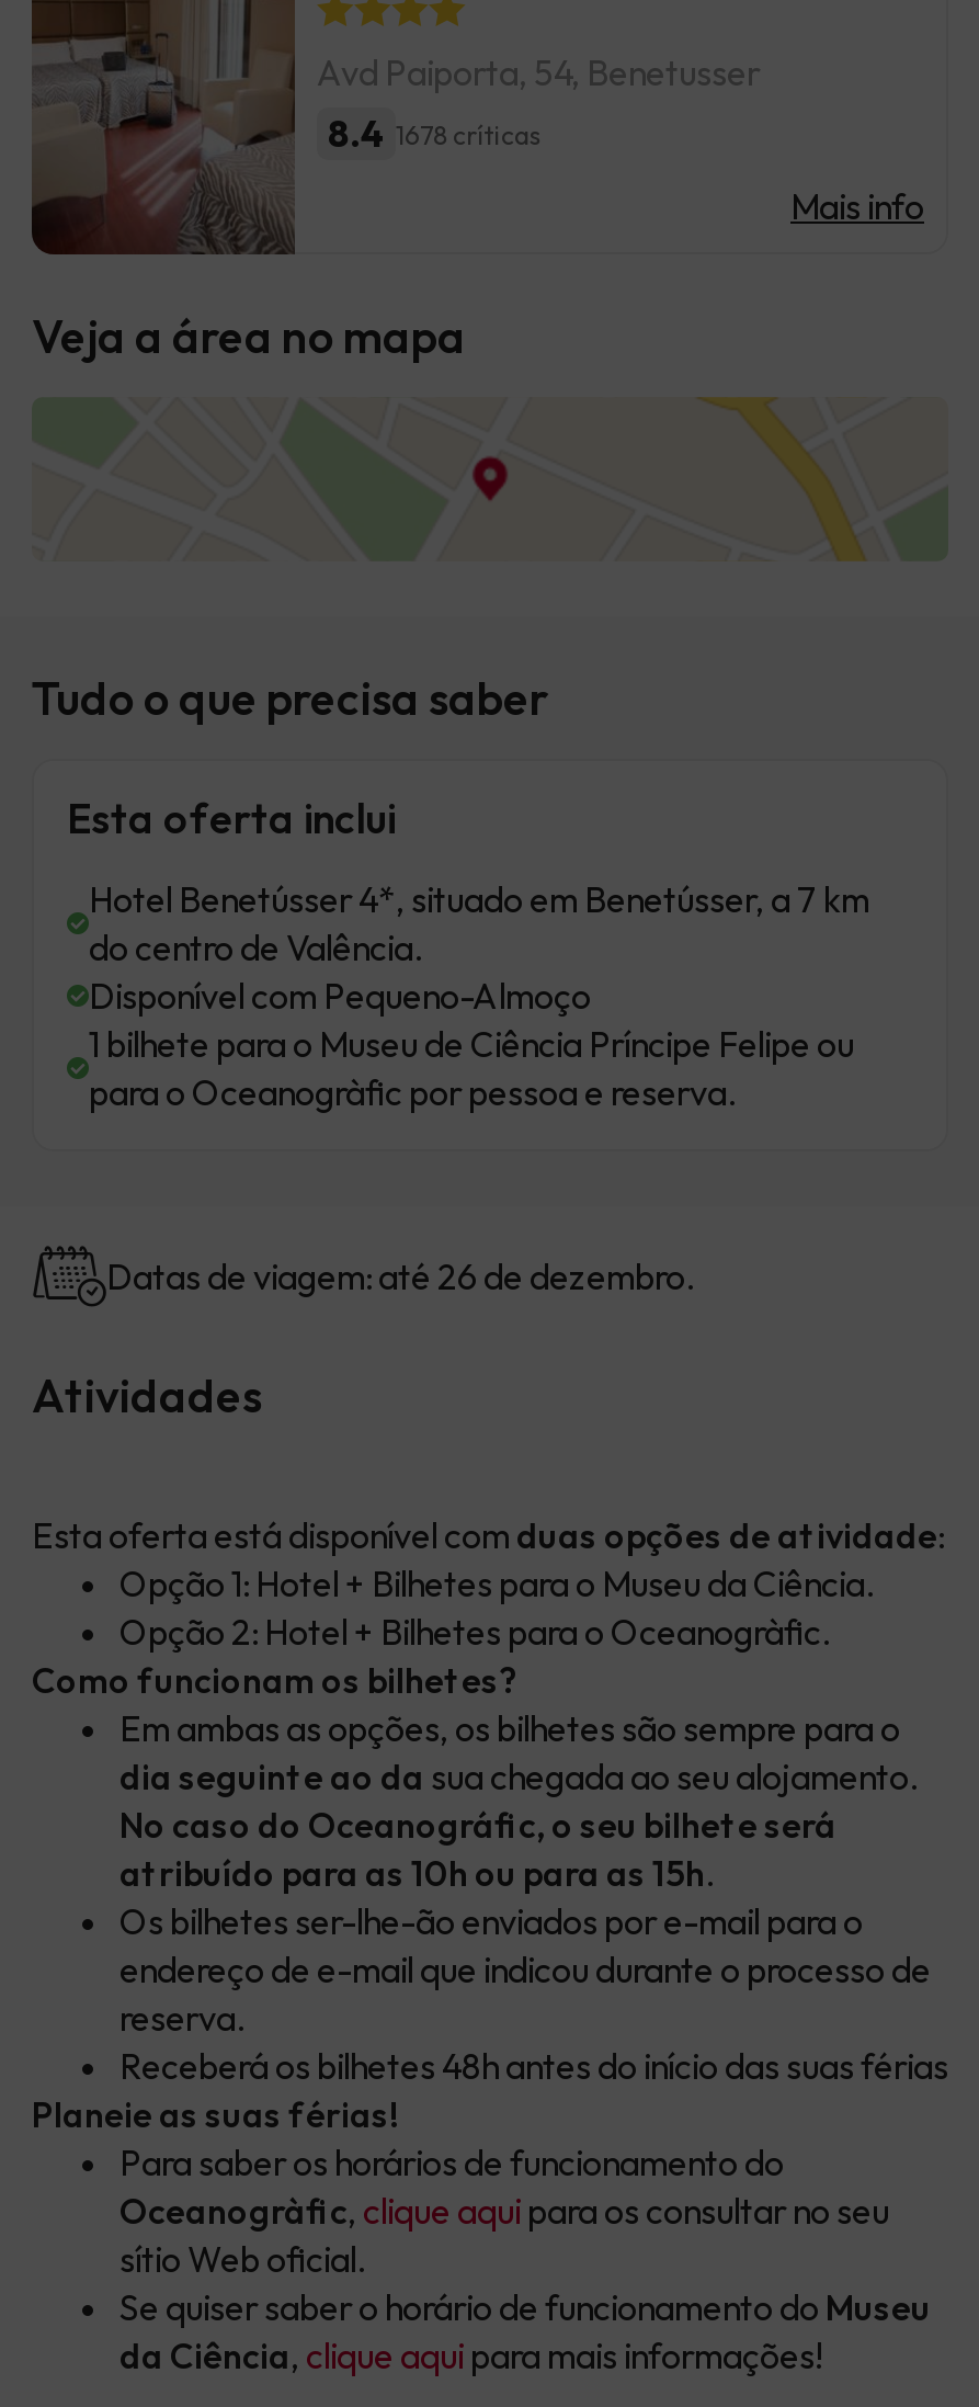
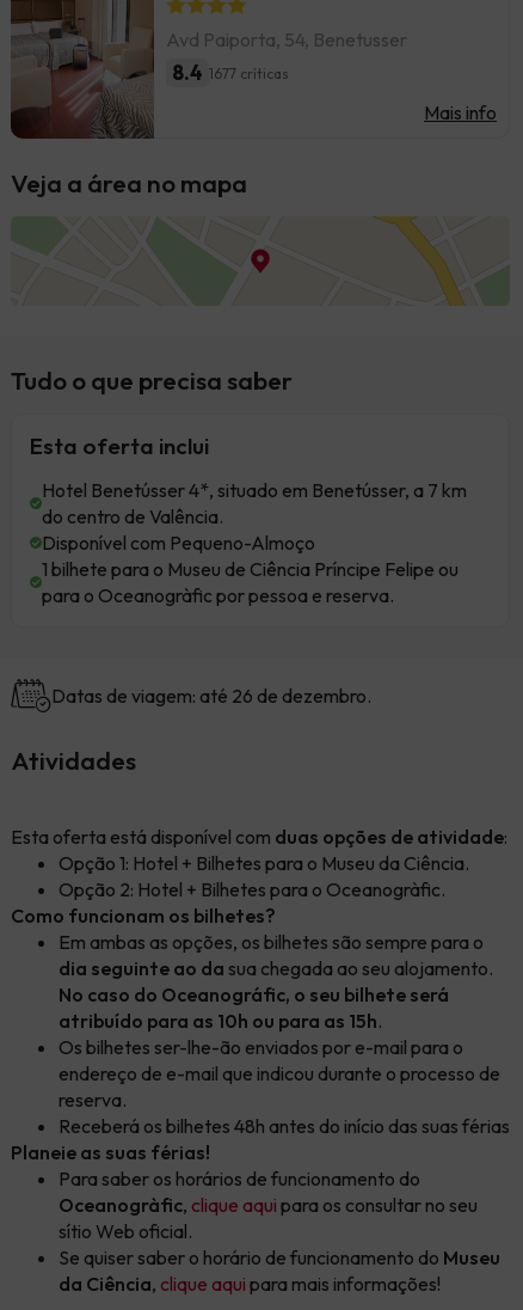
- 8.4 1678 críticas
+ 8.4 1677 críticas
